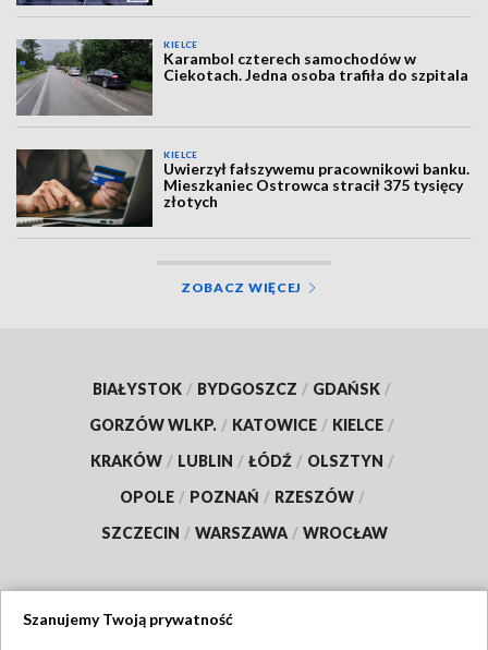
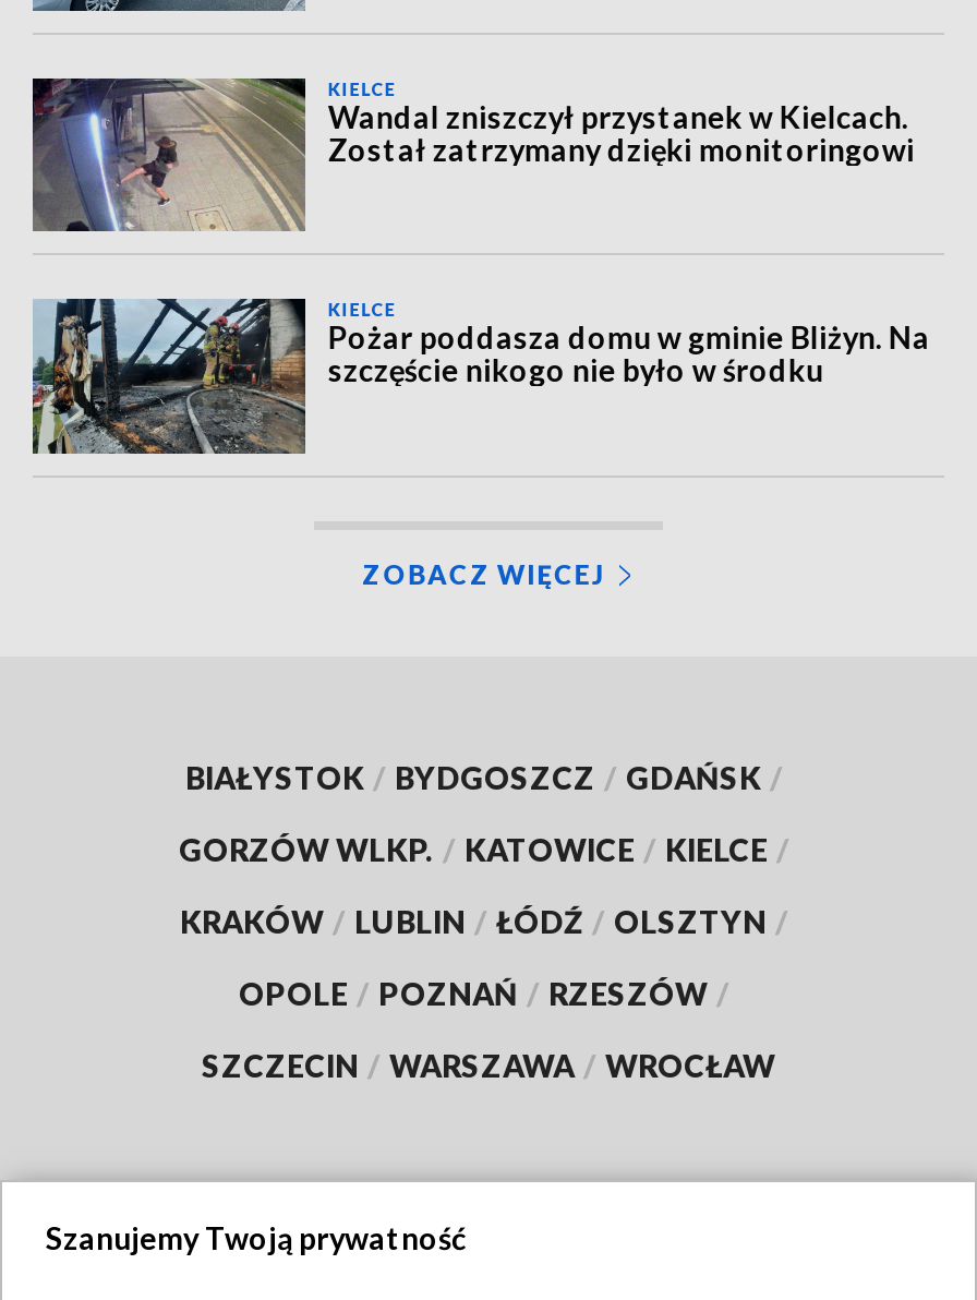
- [image]
- Karambol czterech samochodów w
- Ciekotach. Jedna osoba trafiła do szpitala
+ [image]
+ Wandal zniszczył przystanek w Kielcach.
+ Został zatrzymany dzięki monitoringowi

- [image]
- Uwierzył fałszywemu pracownikowi banku.
- Mieszkaniec Ostrowca stracił 375 tysięcy
- złotych
+ [image]
+ Pożar poddasza domu w gminie Bliżyn. Na
+ szczęście nikogo nie było w środku
